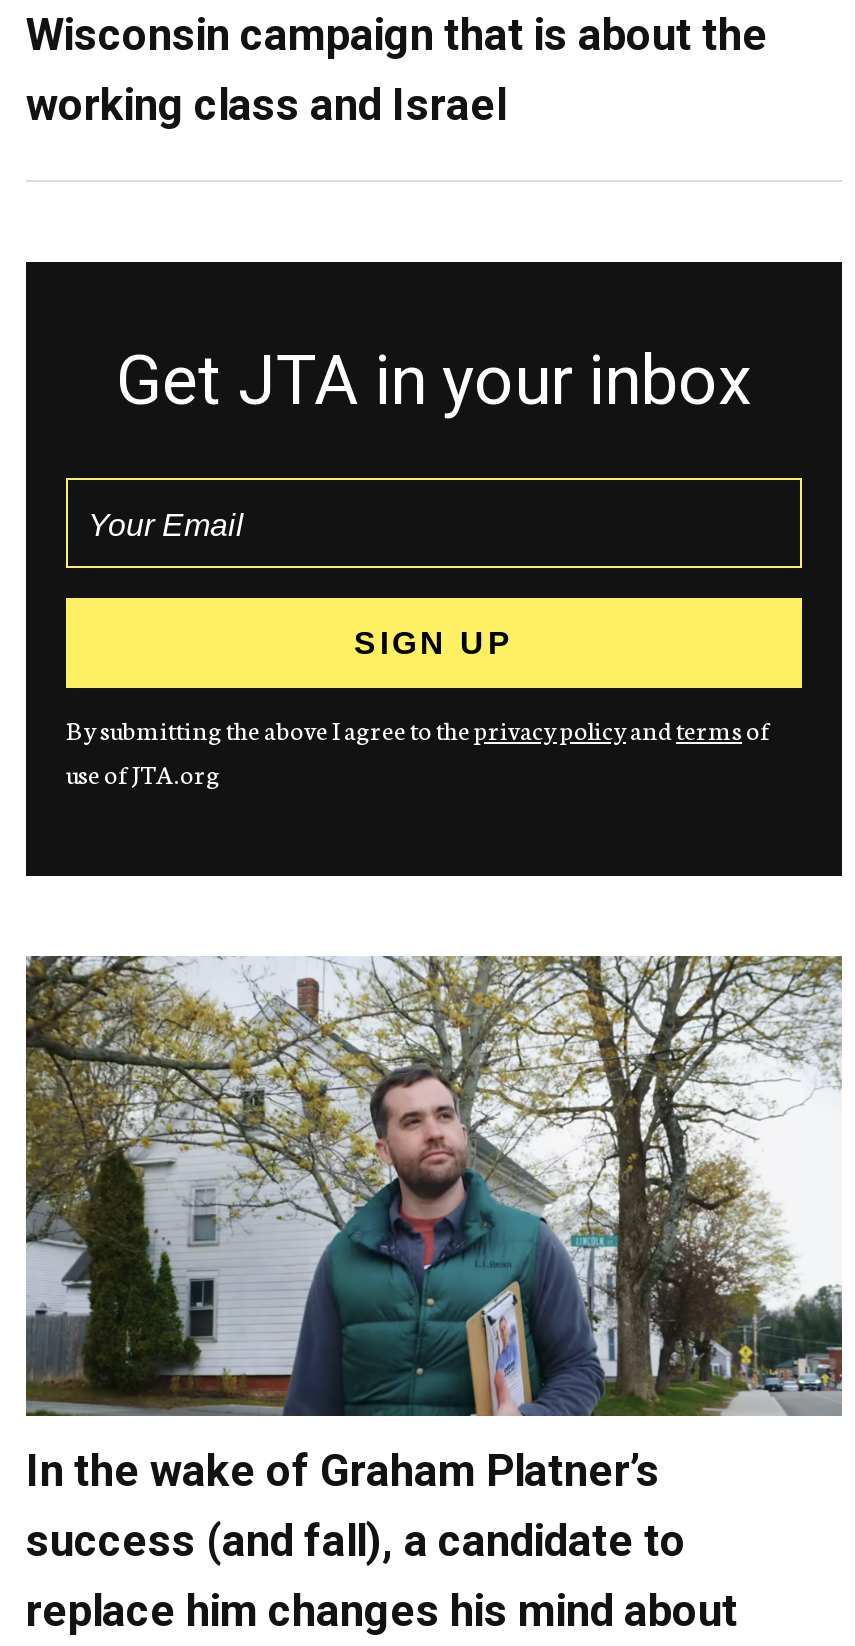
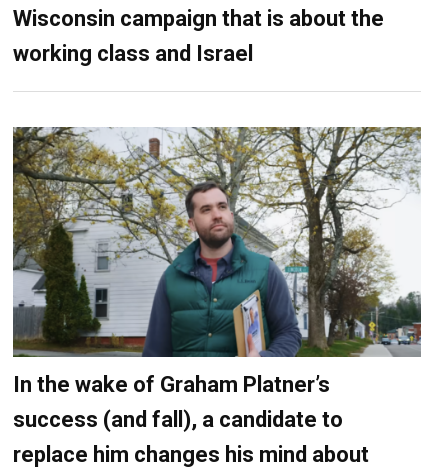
- [image]
- Get JTA in your inbox

- By submitting the above I agree to theprivacy policyand terms of
- use of JTA.org
